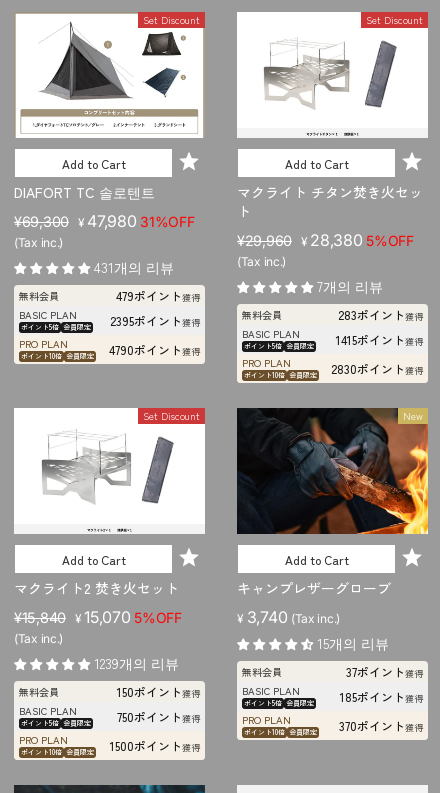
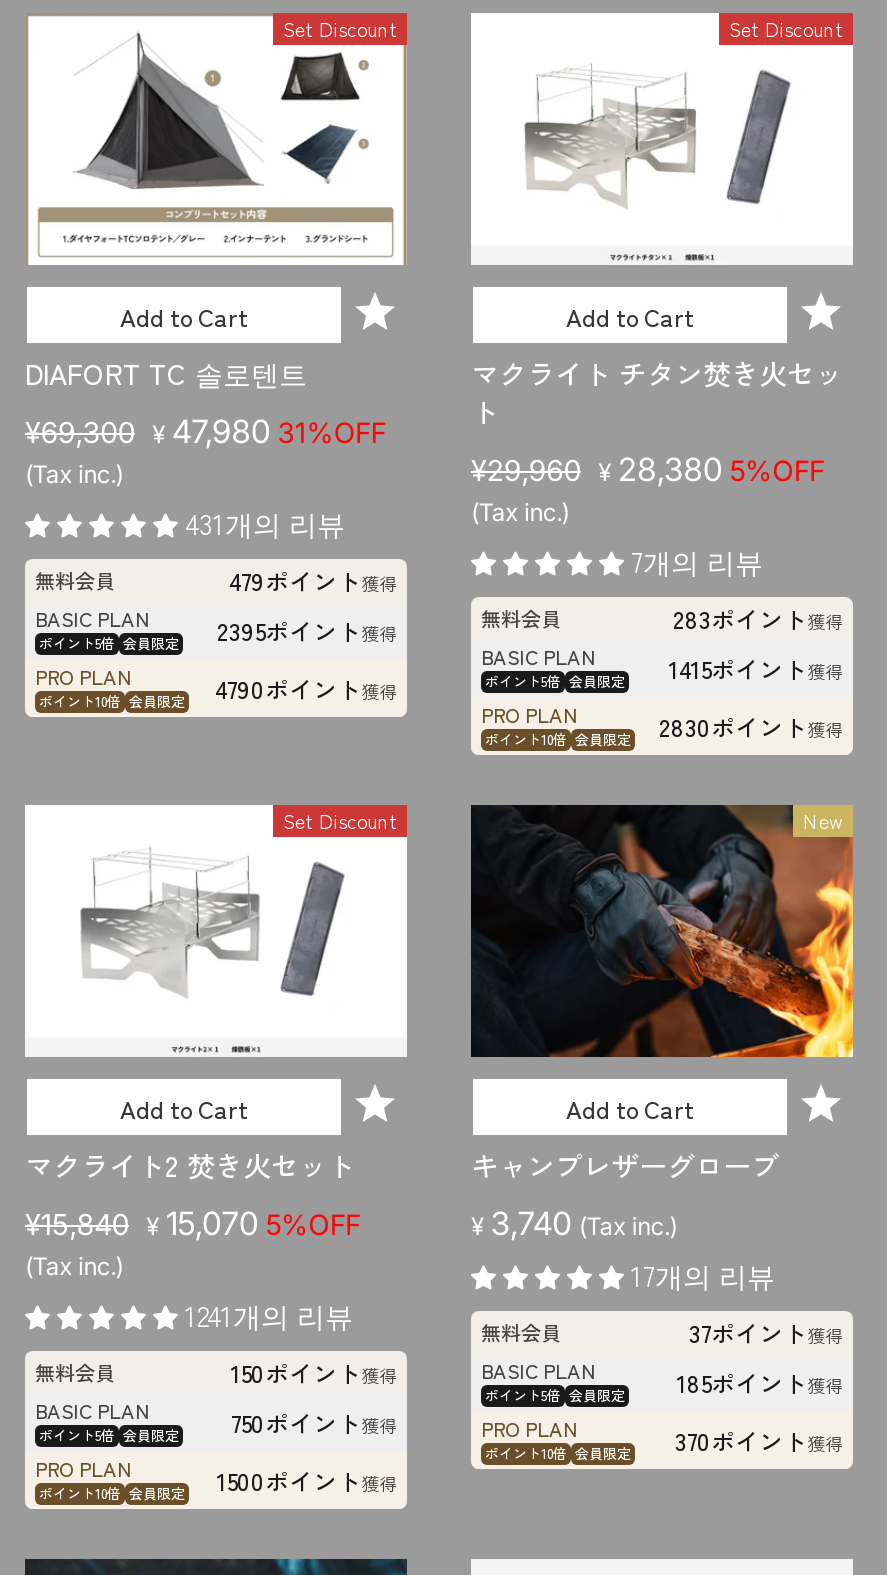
- 15개의 리뷰
+ 17개의 리뷰

- 1239개의 리뷰
+ 1241개의 리뷰
